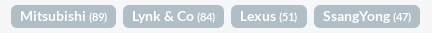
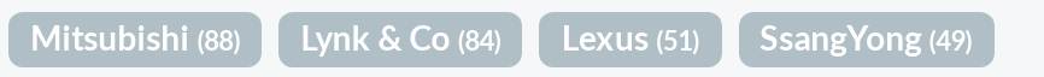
- Mitsubishi (89)
+ Mitsubishi (88)

- SsangYong (47)
+ SsangYong (49)
